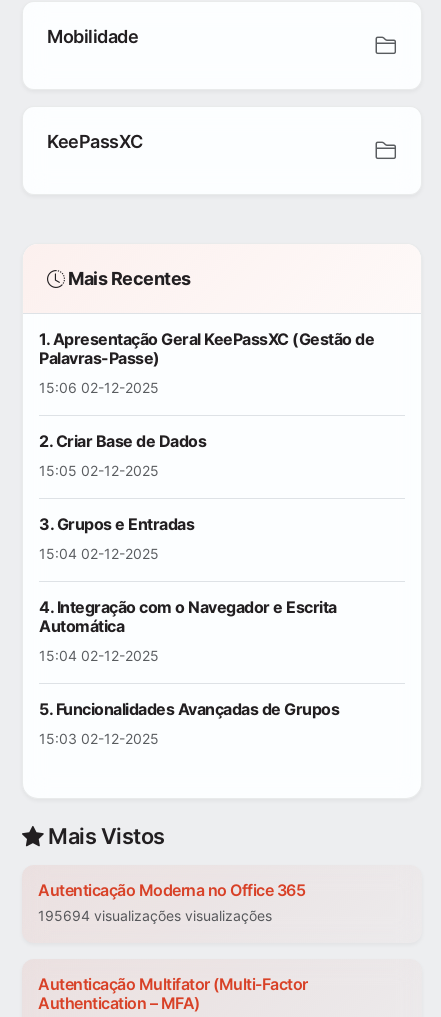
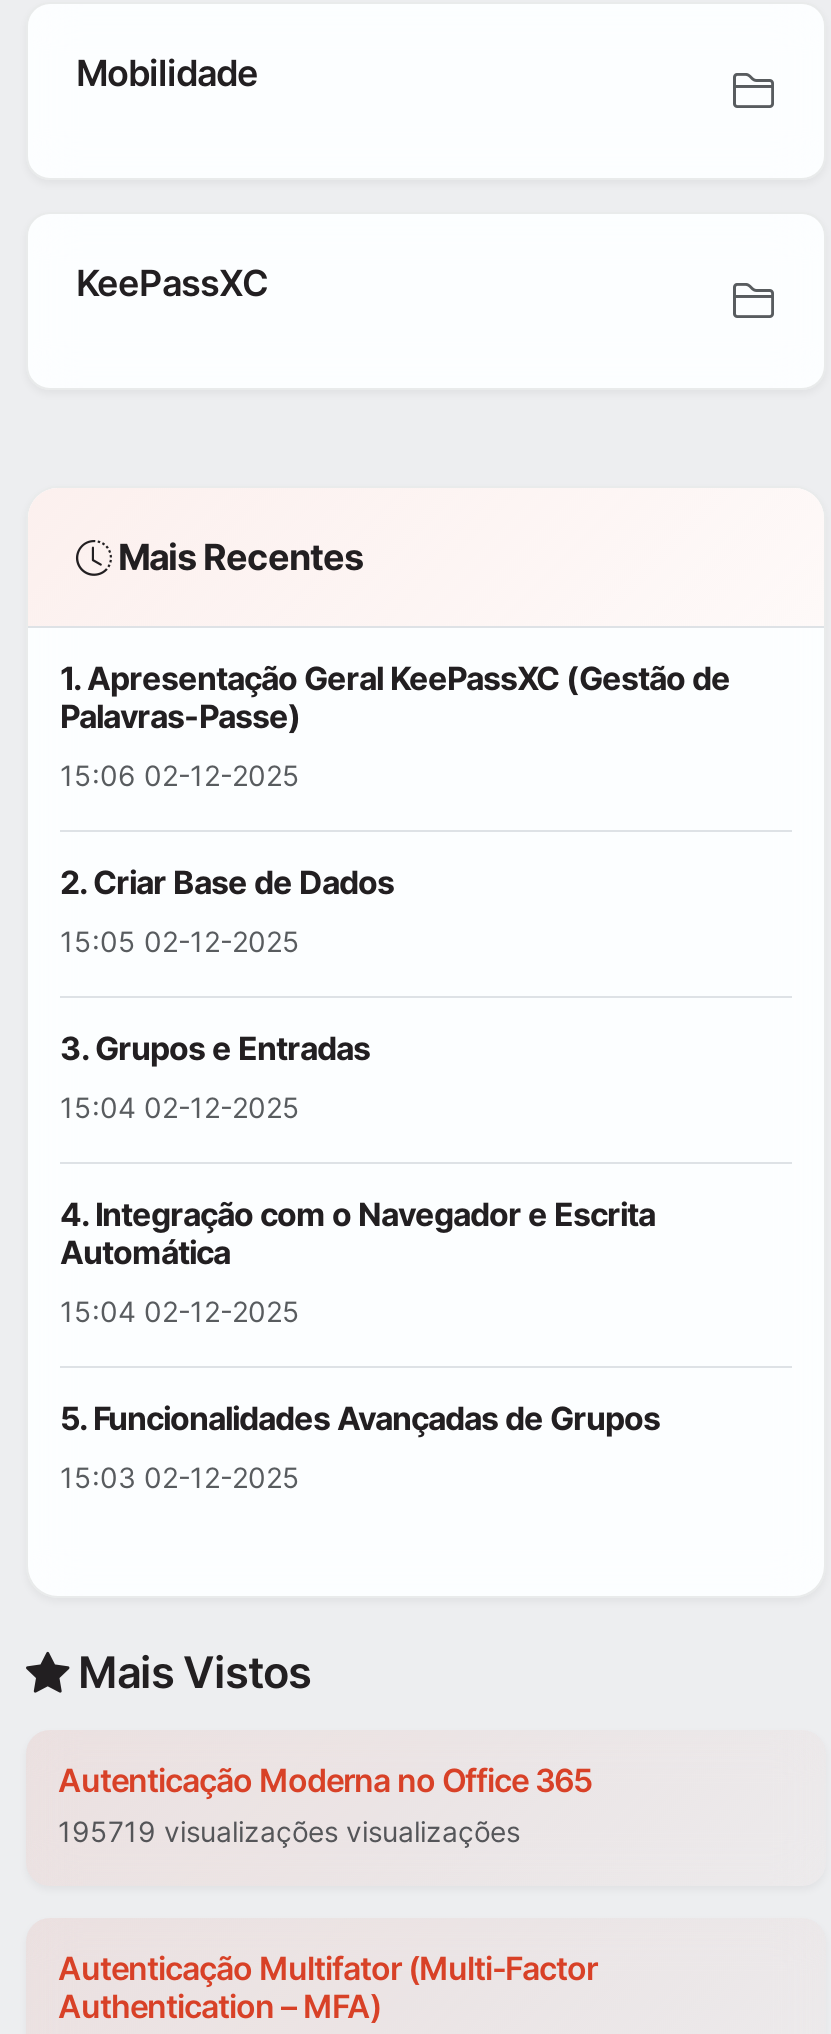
- 195694 visualizações visualizações
+ 195719 visualizações visualizações
